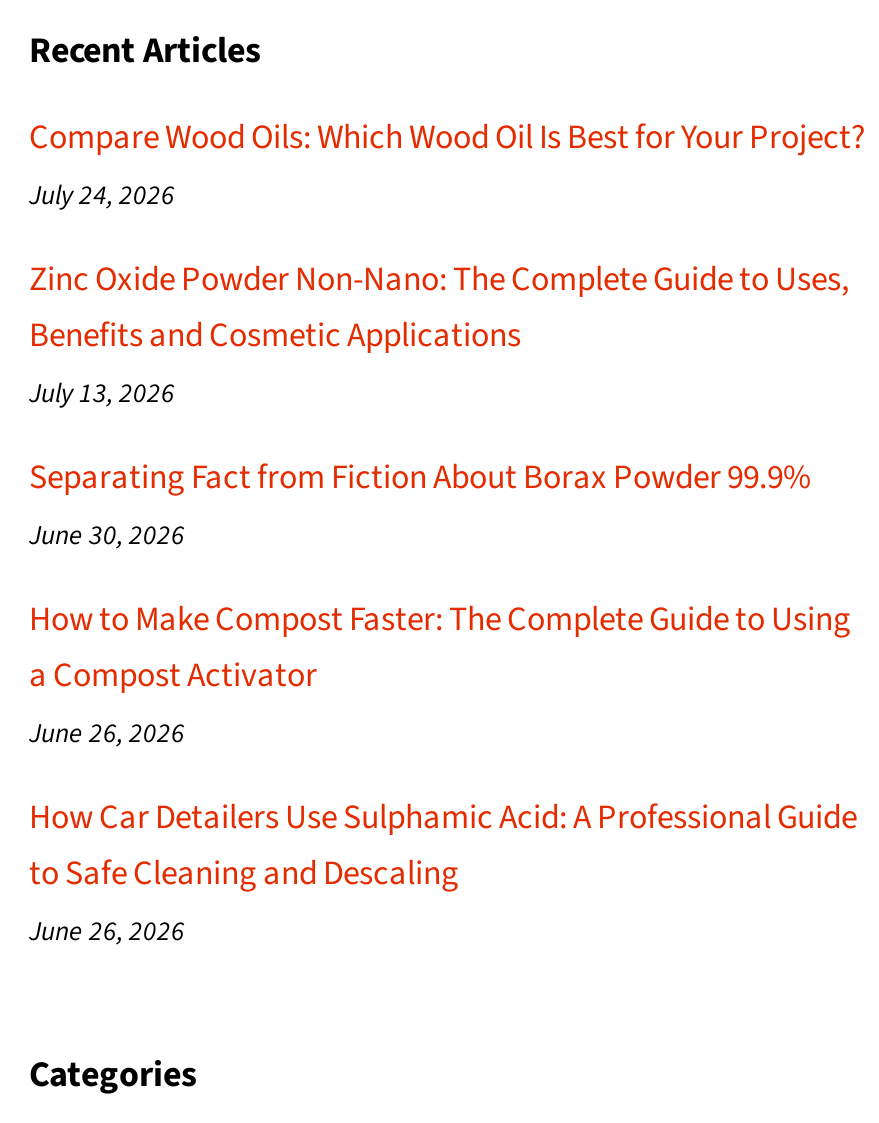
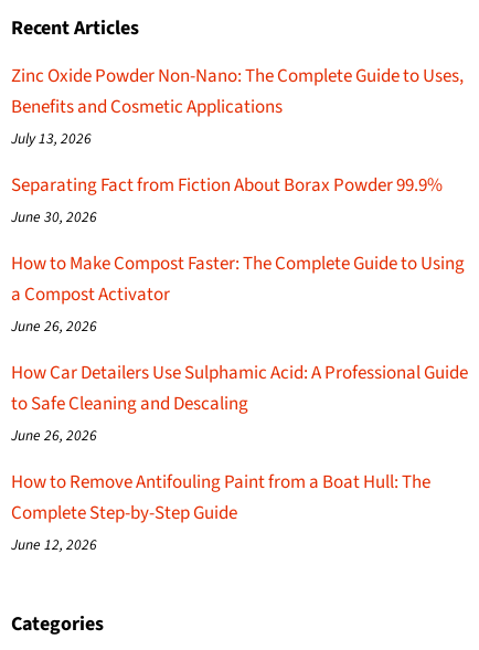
- Compare Wood Oils: Which Wood Oil Is Best for Your Project?
- July 24, 2026

moved up: Zinc Oxide Powder Non-Nano: The Complete Guide to Uses, | Benefits and Cosmetic Applications | July 13, 2026 | ... | to Safe Cleaning and Descaling | June 26, 2026

+ How to Remove Antifouling Paint from a Boat Hull: The
+ Complete Step-by-Step Guide
+ June 12, 2026
